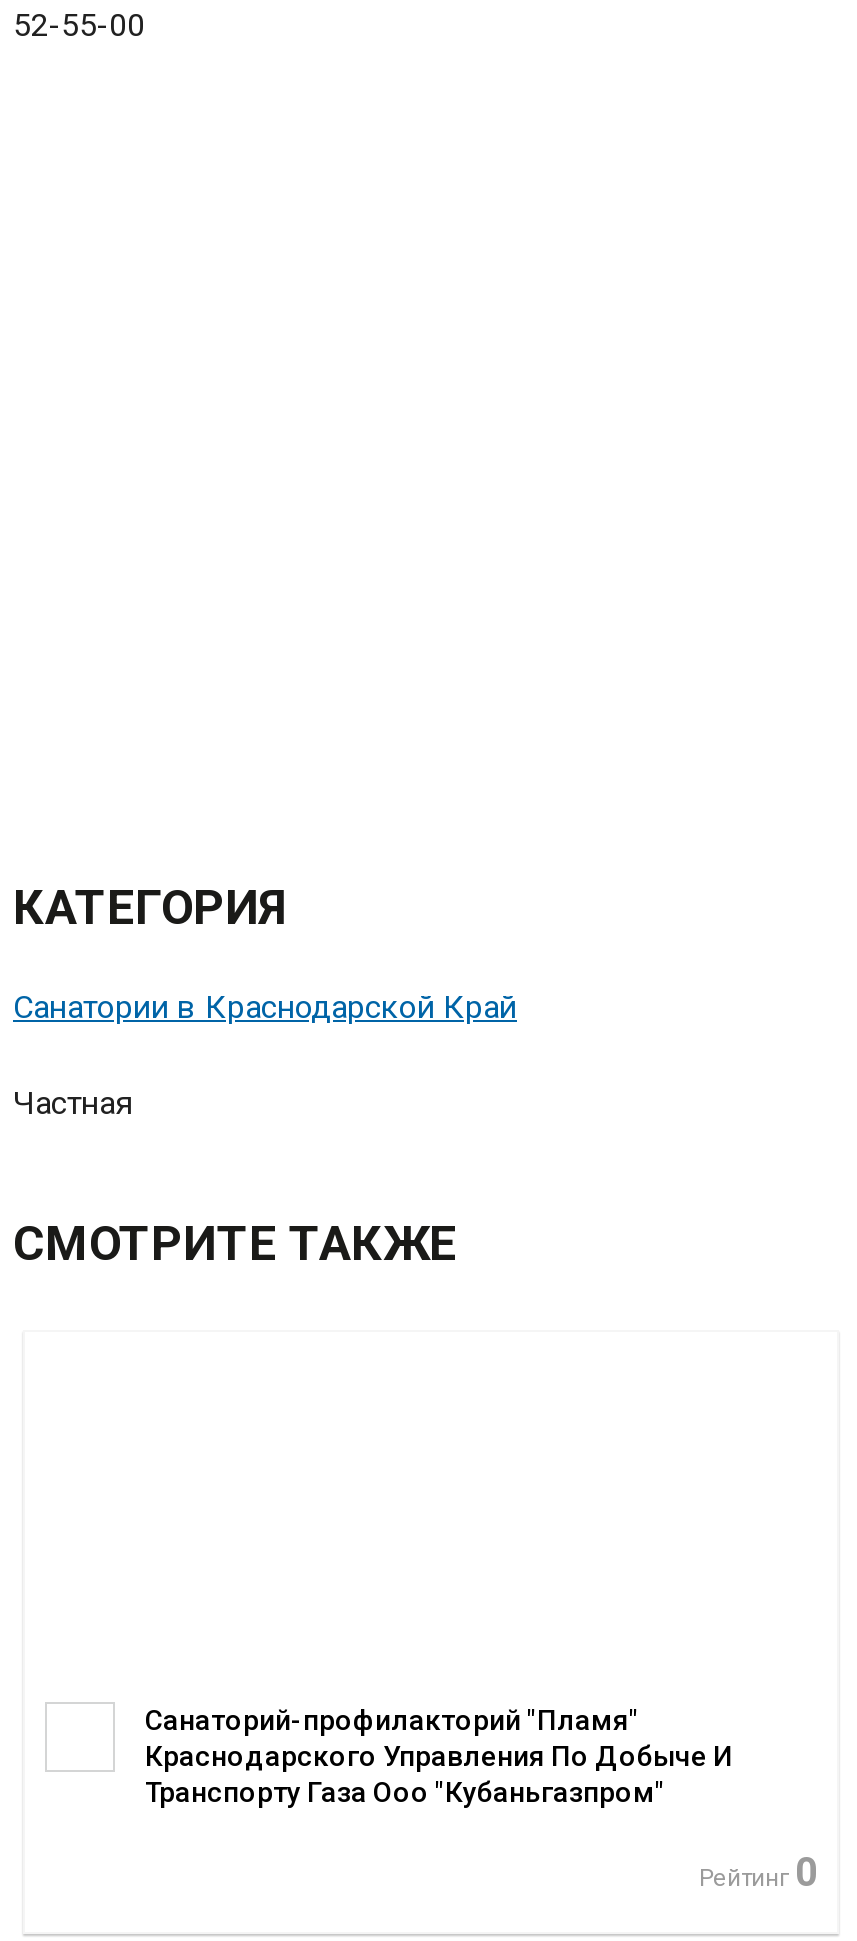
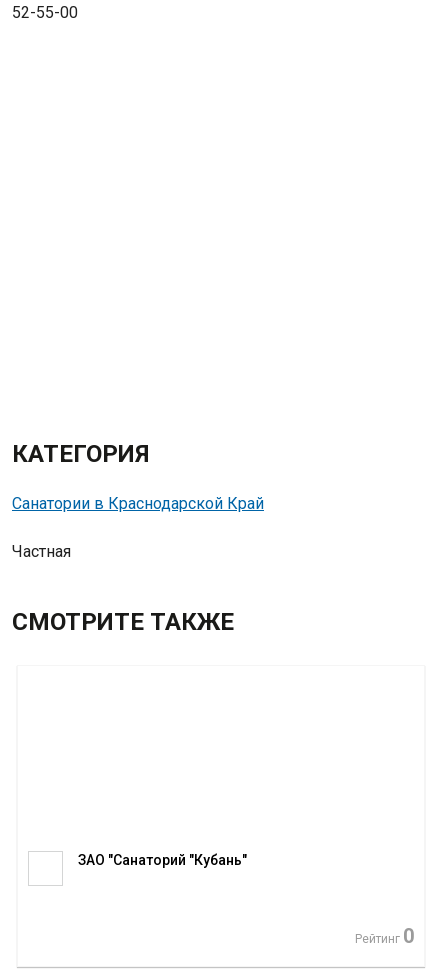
- Санаторий-профилакторий "Пламя"
- Краснодарского Управления По Добыче И
- Транспорту Газа Ооо "Кубаньгазпром"
+ ЗАО "Санаторий "Кубань"
